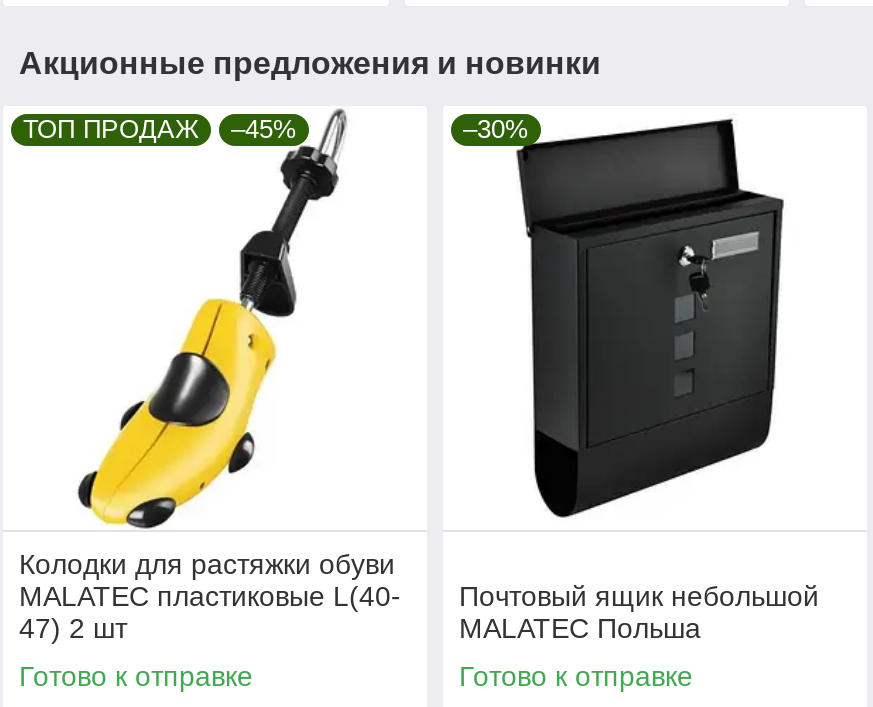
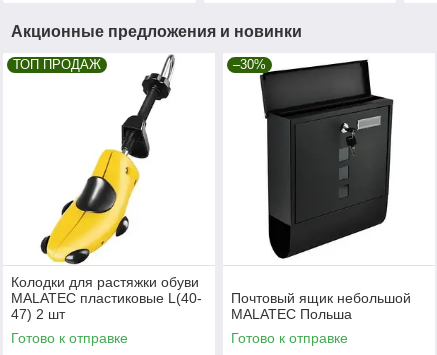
- –45%
